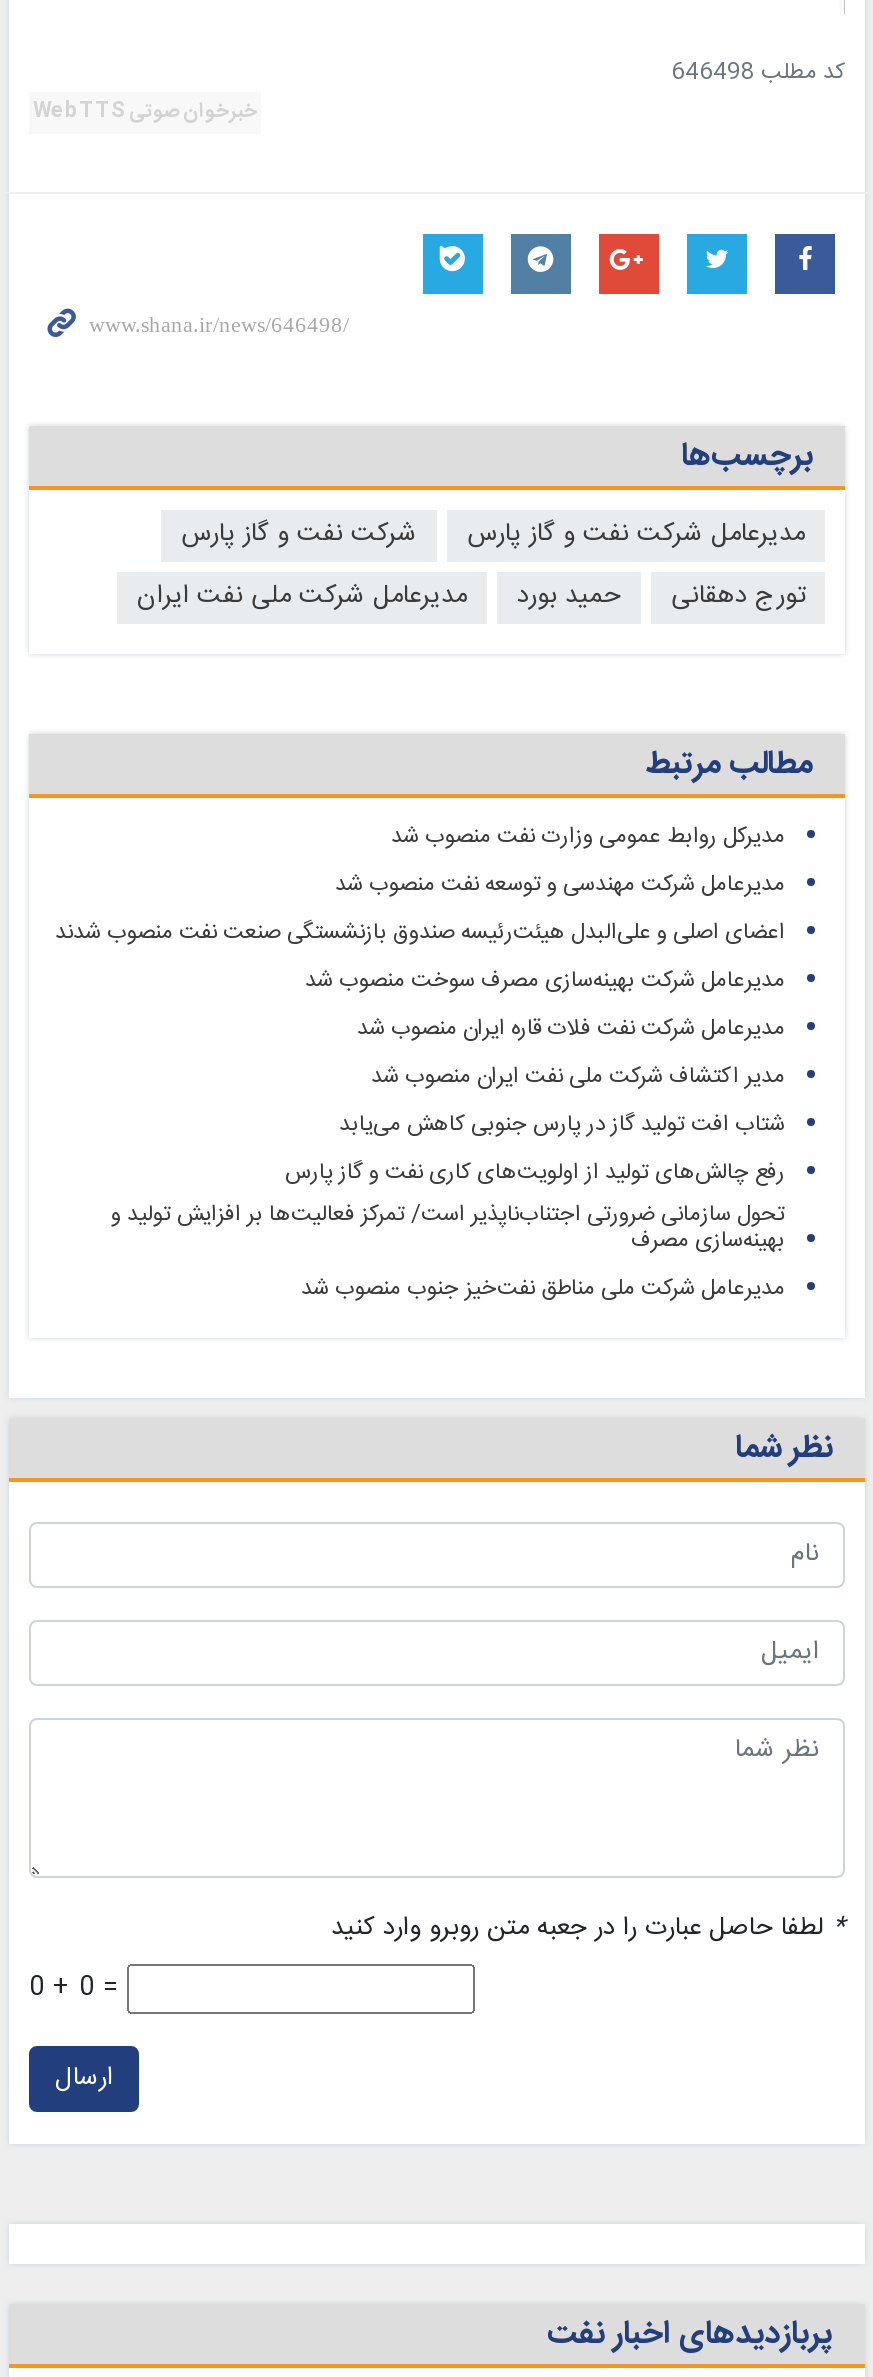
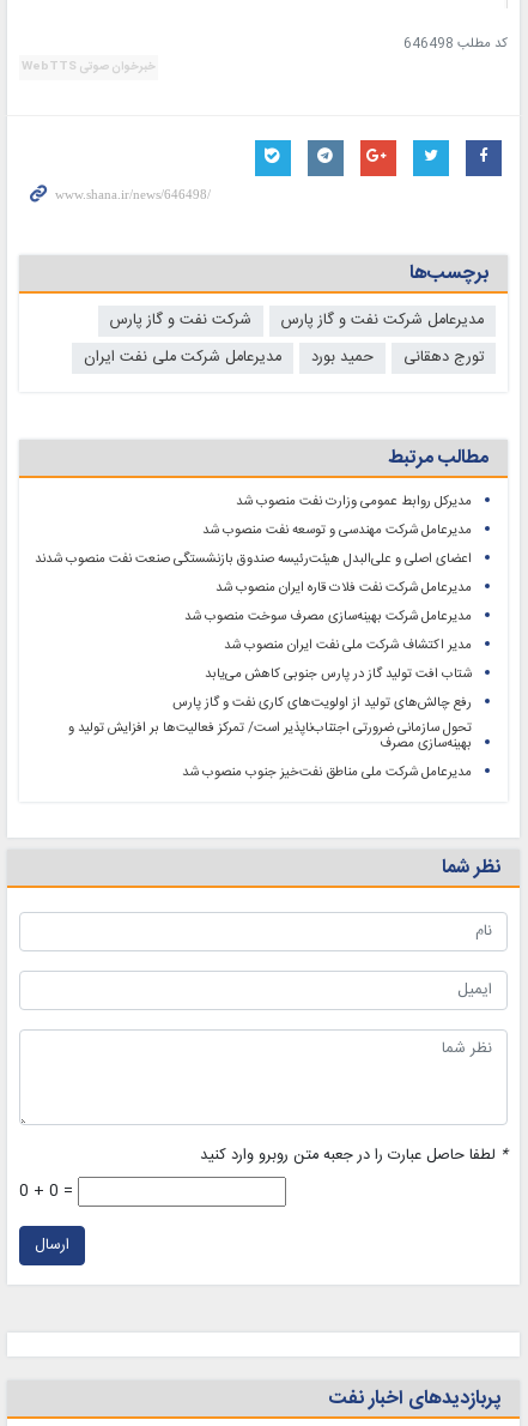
moved down: مدیرعامل شرکت بهینه‌سازی مصرف سوخت منصوب شد

moved up: مدیرعامل شرکت نفت فلات قاره ایران منصوب شد
